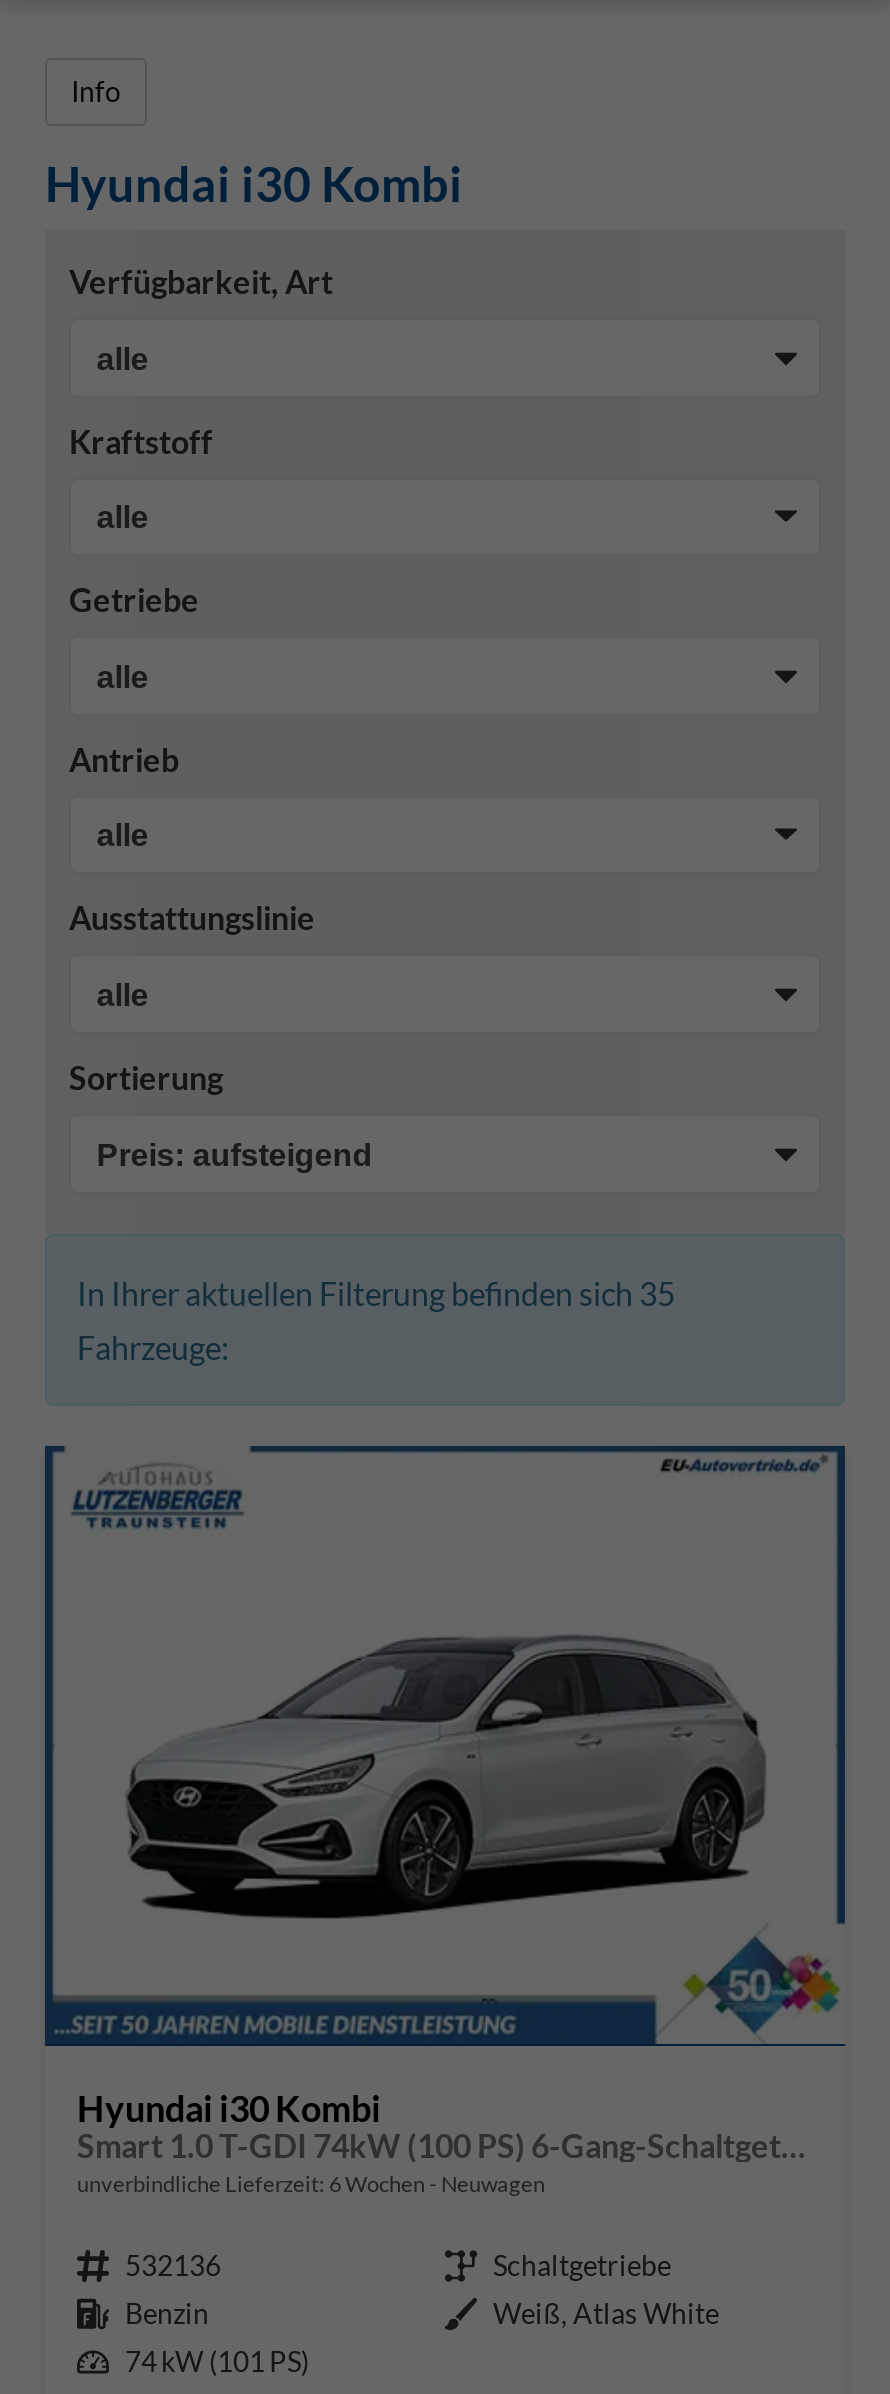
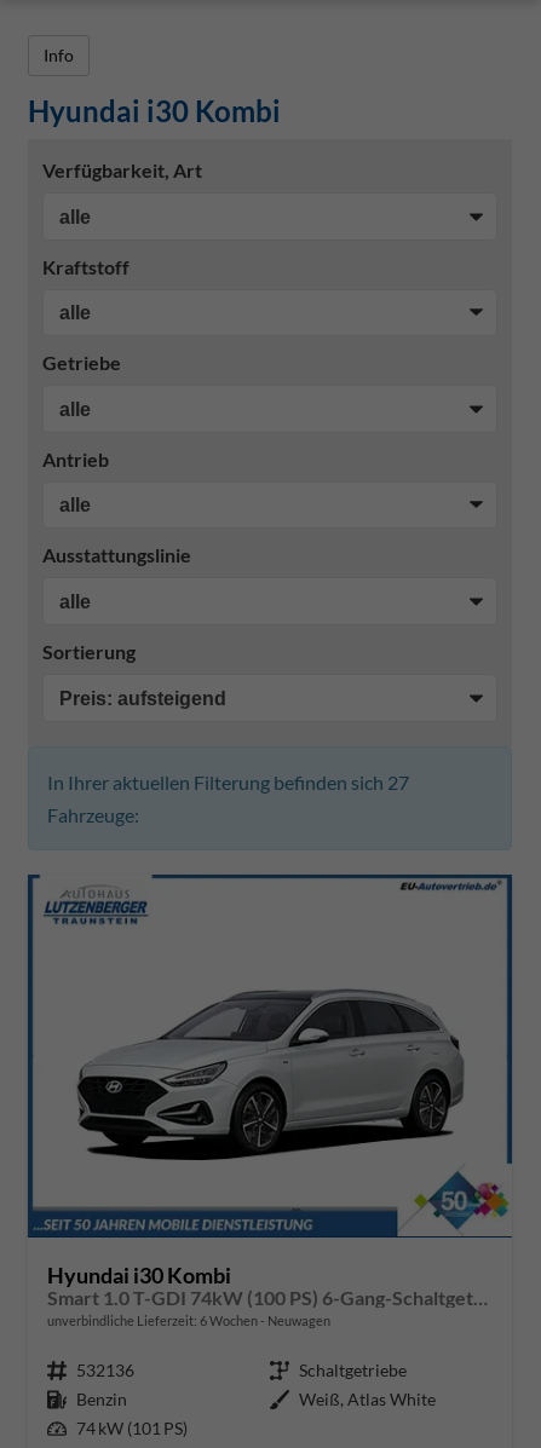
- In Ihrer aktuellen Filterung befinden sich 35
+ In Ihrer aktuellen Filterung befinden sich 27
